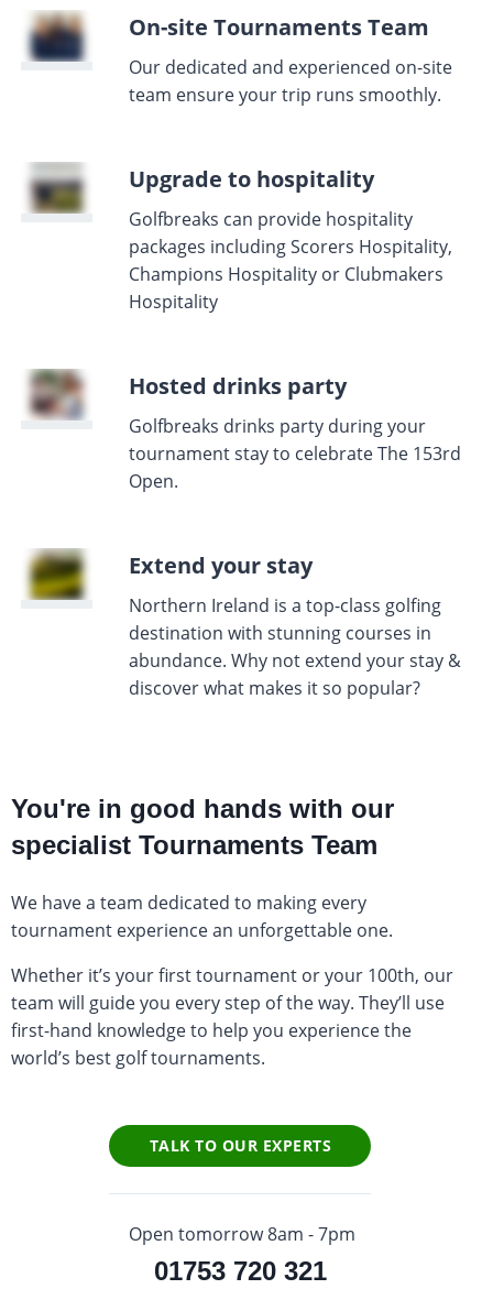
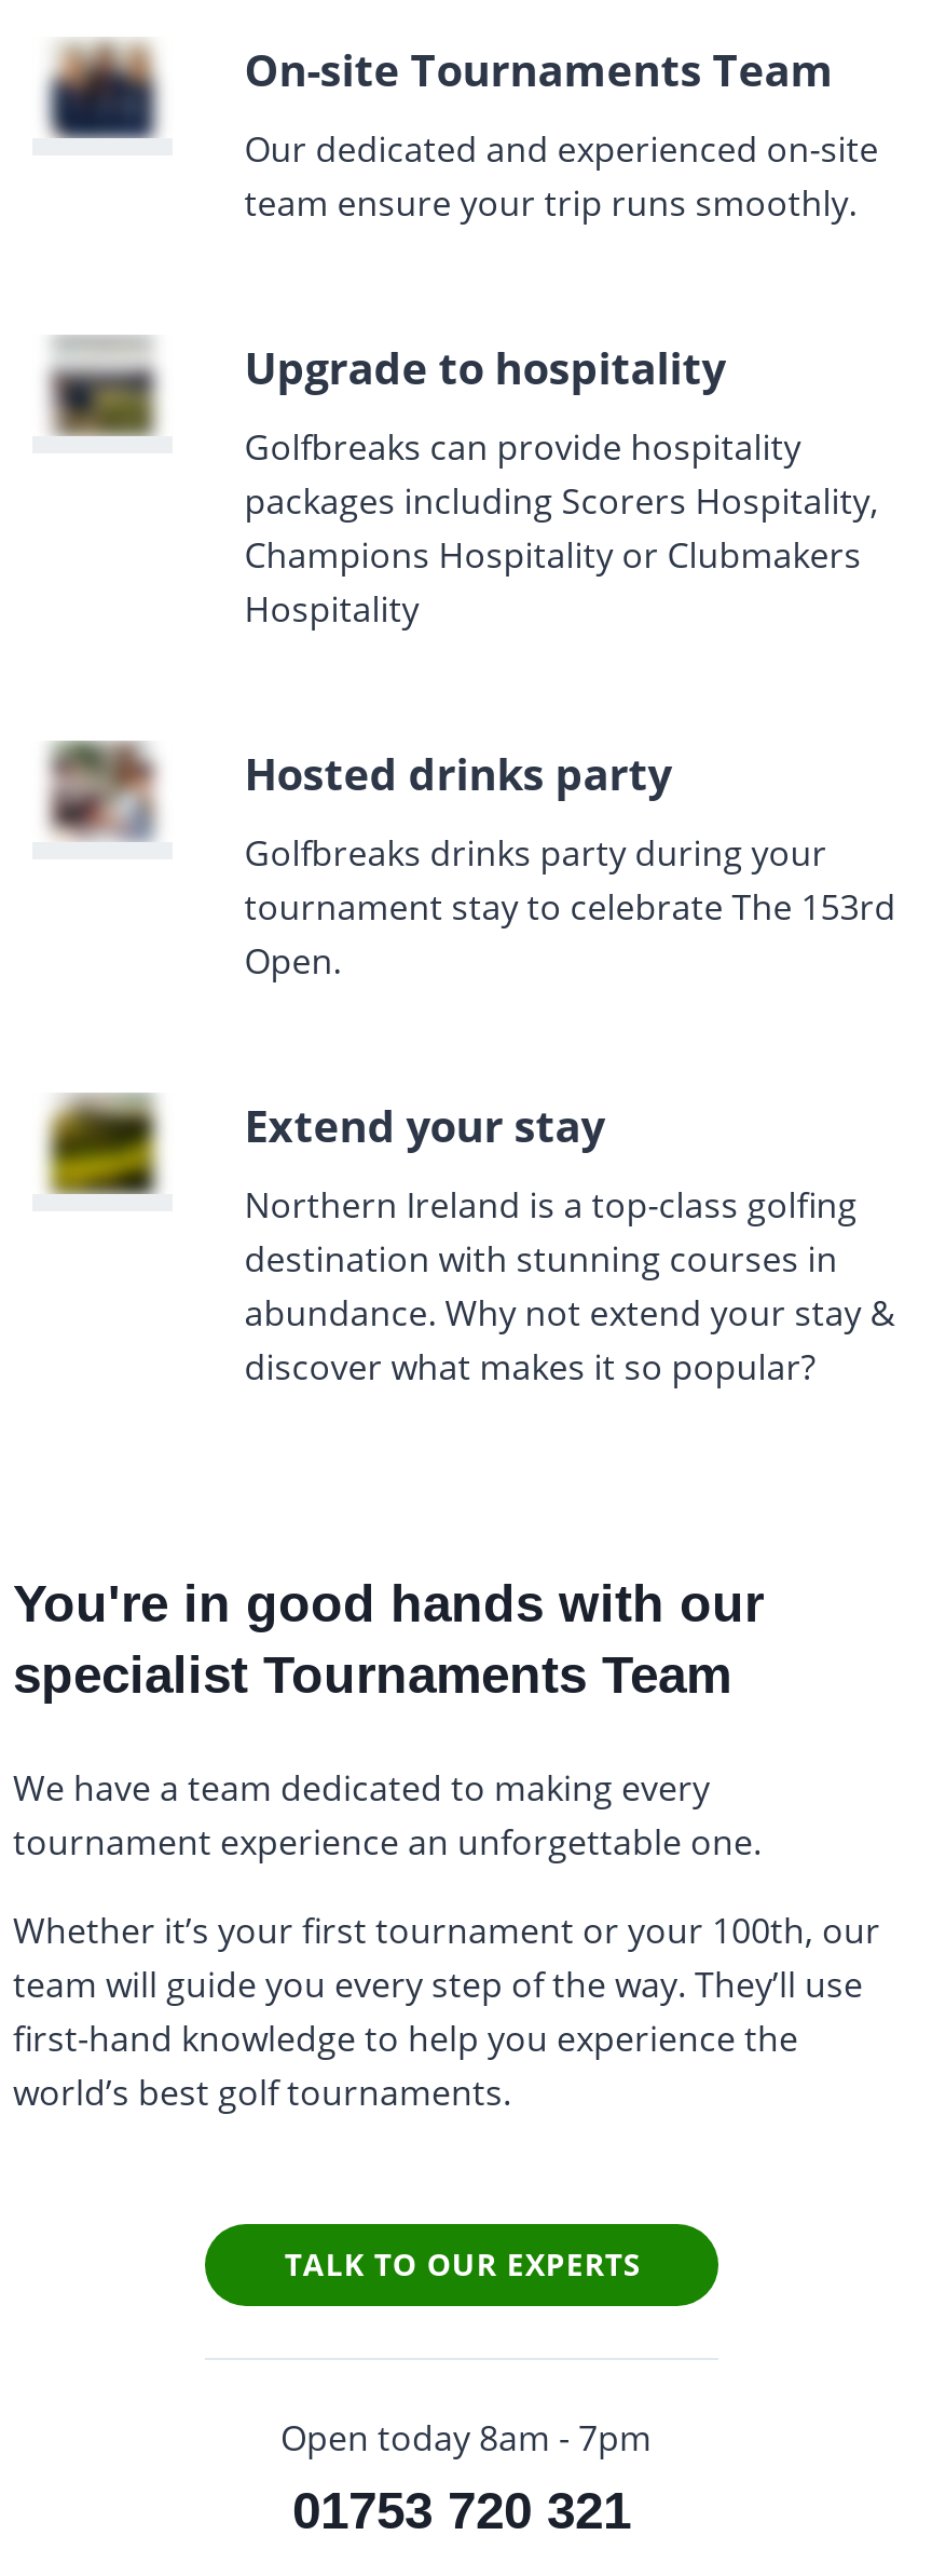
- Open tomorrow 8am - 7pm
+ Open today 8am - 7pm
